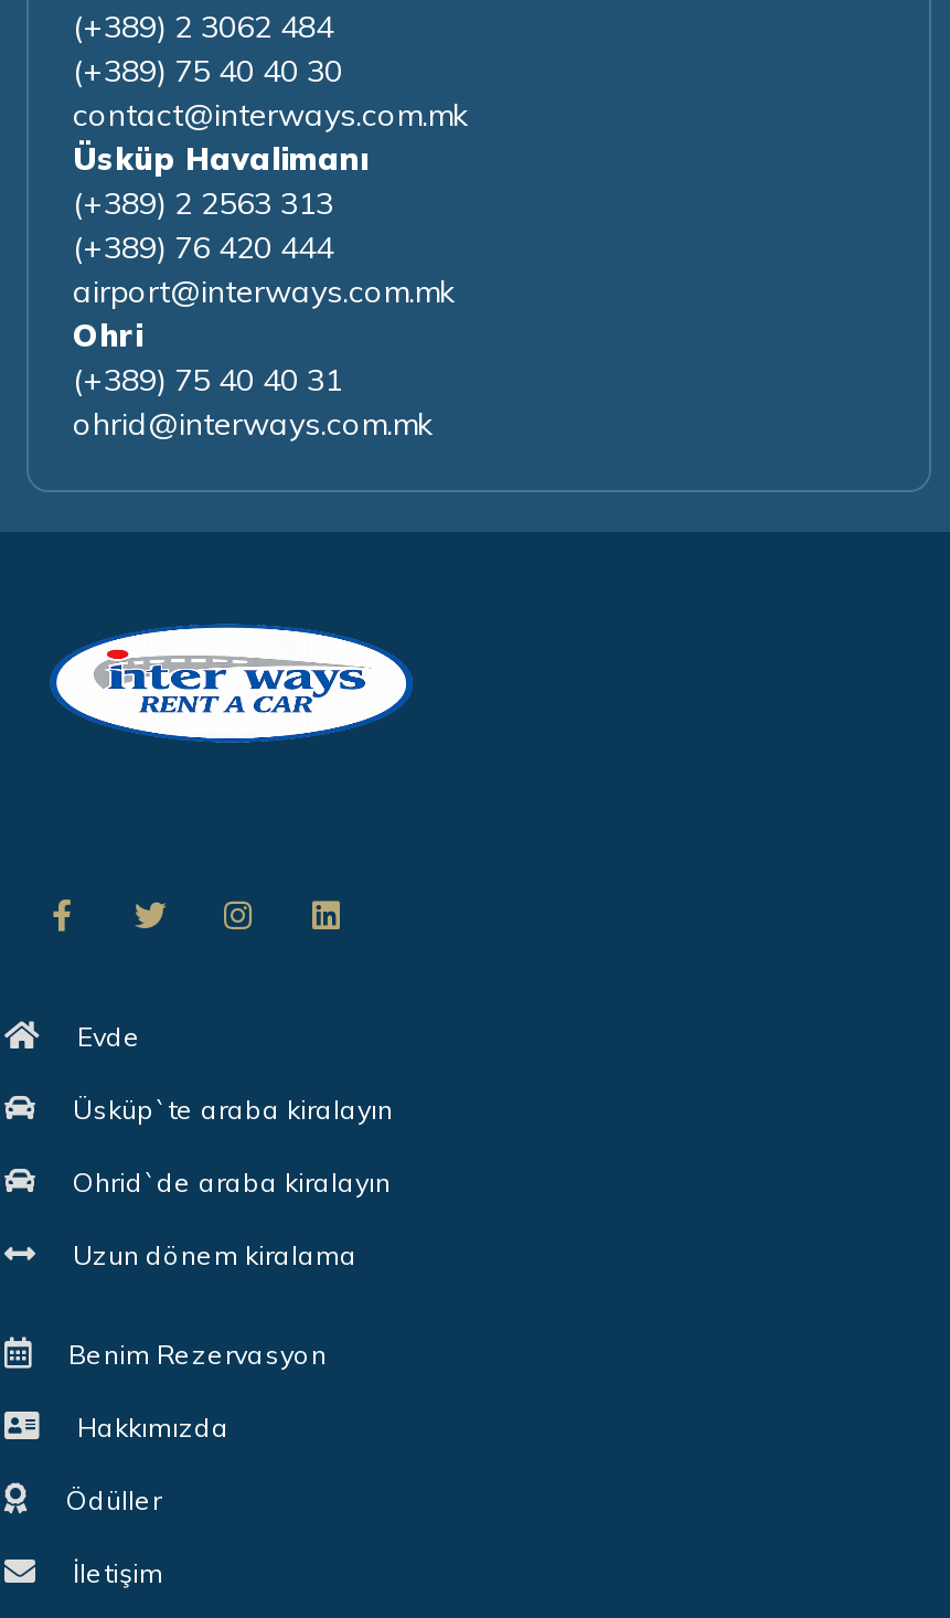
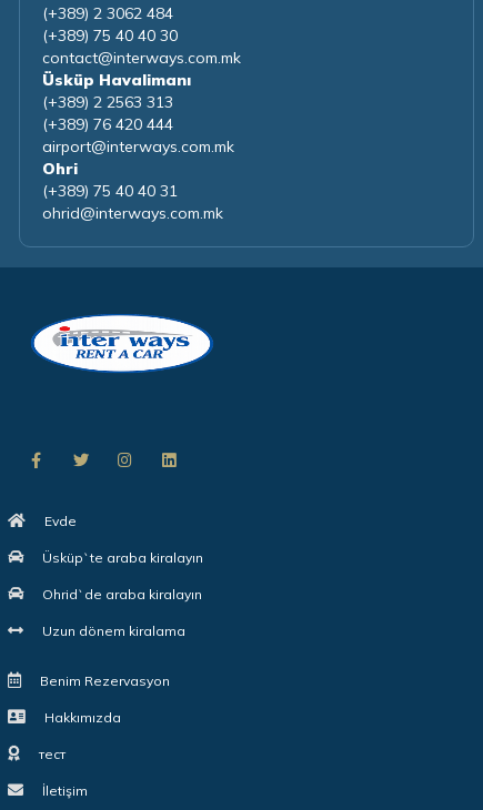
- Ödüller
+ тест
